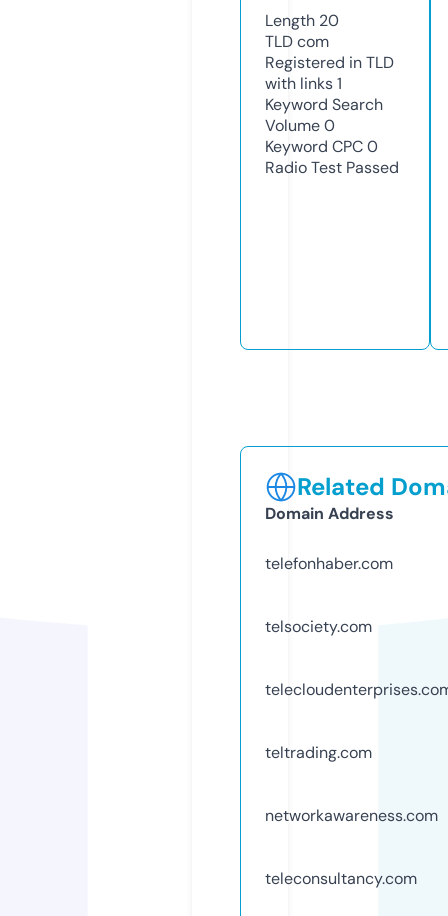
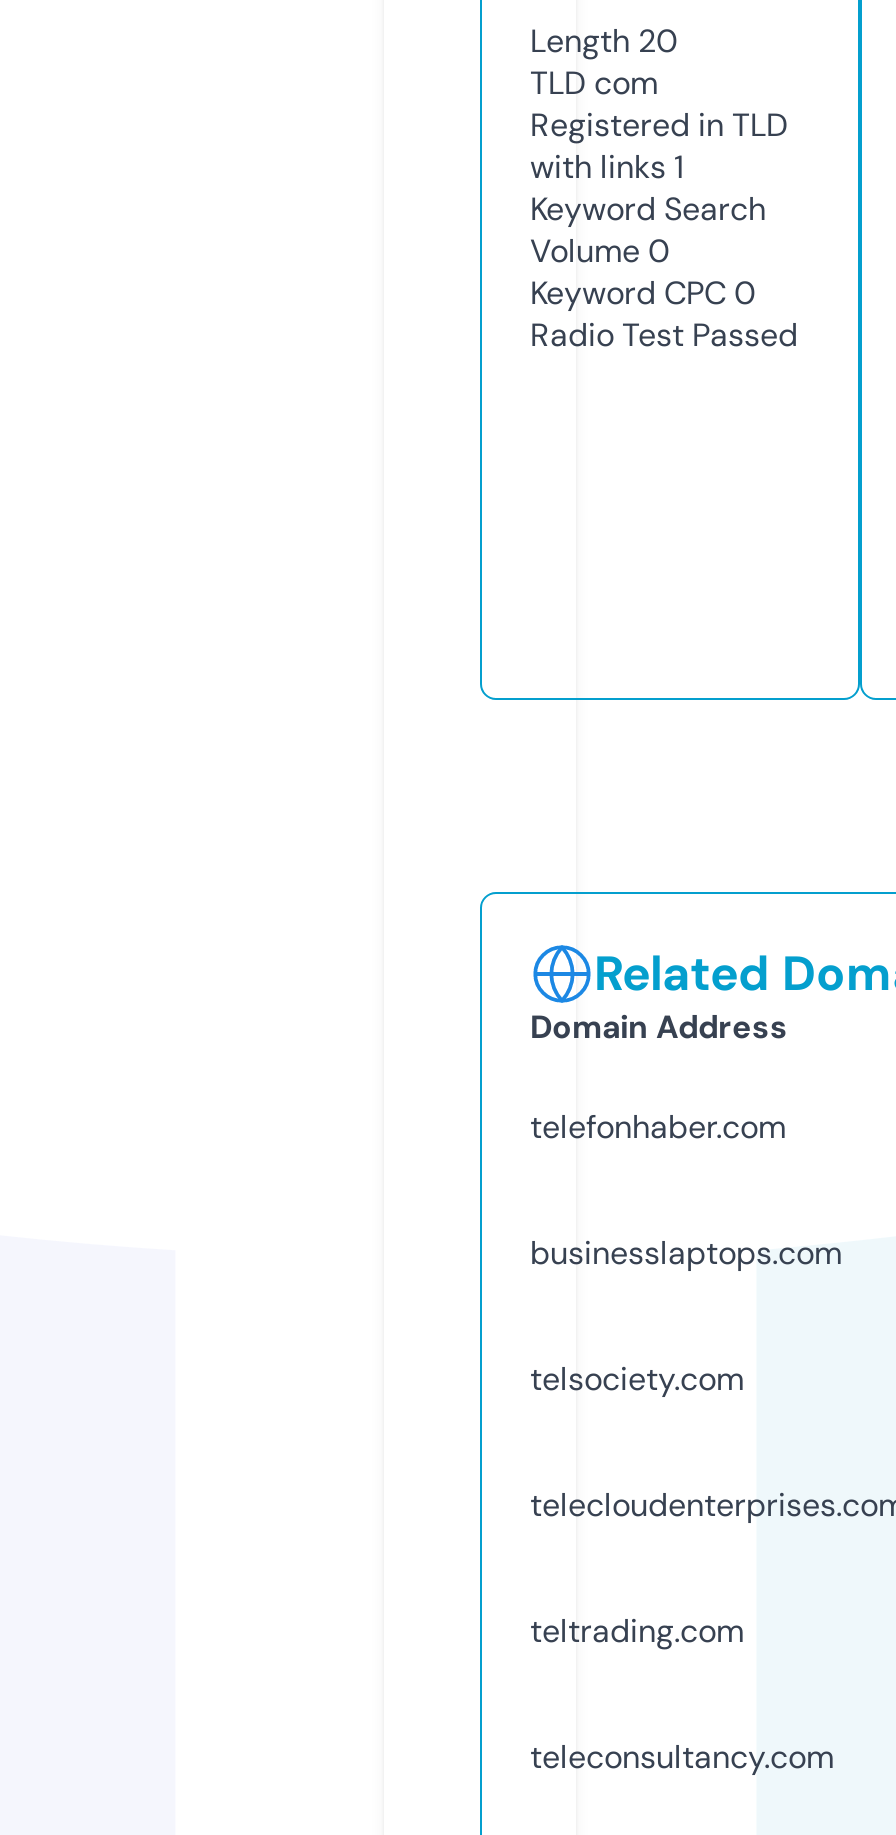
+ businesslaptops.com

moved down: telsociety.com | teltrading.com

- networkawareness.com
